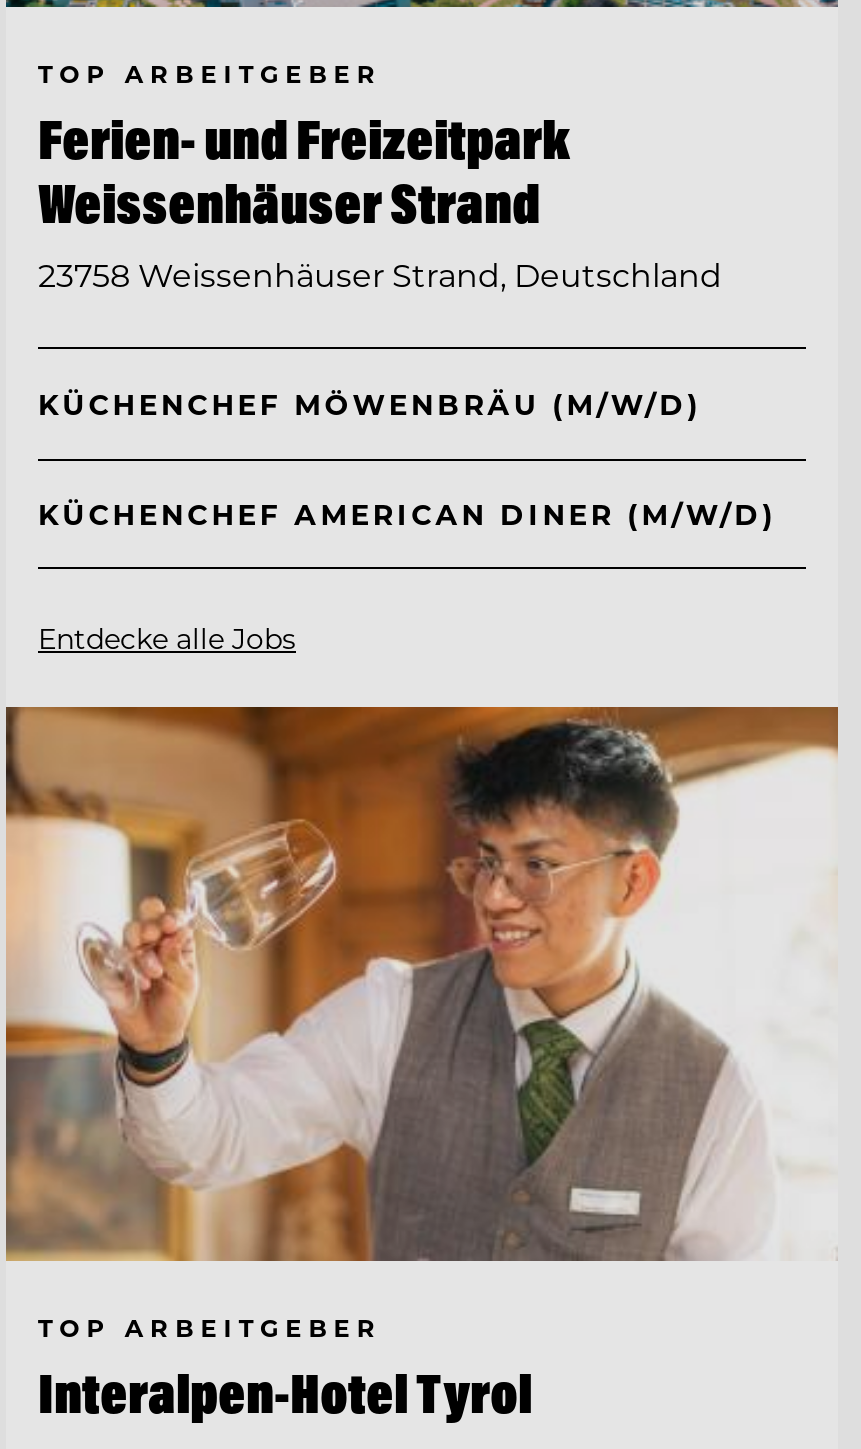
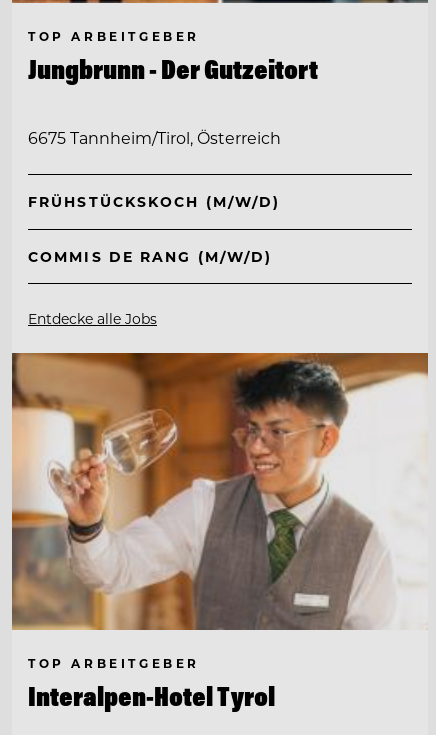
- Ferien- und Freizeitpark
- Weissenhäuser Strand
- 23758 Weissenhäuser Strand, Deutschland
- KÜCHENCHEF MÖWENBRÄU (M/W/D)
- KÜCHENCHEF AMERICAN DINER (M/W/D)
+ Jungbrunn - Der Gutzeitort
+ 6675 Tannheim/Tirol, Österreich
+ FRÜHSTÜCKSKOCH (M/W/D)
+ COMMIS DE RANG (M/W/D)
